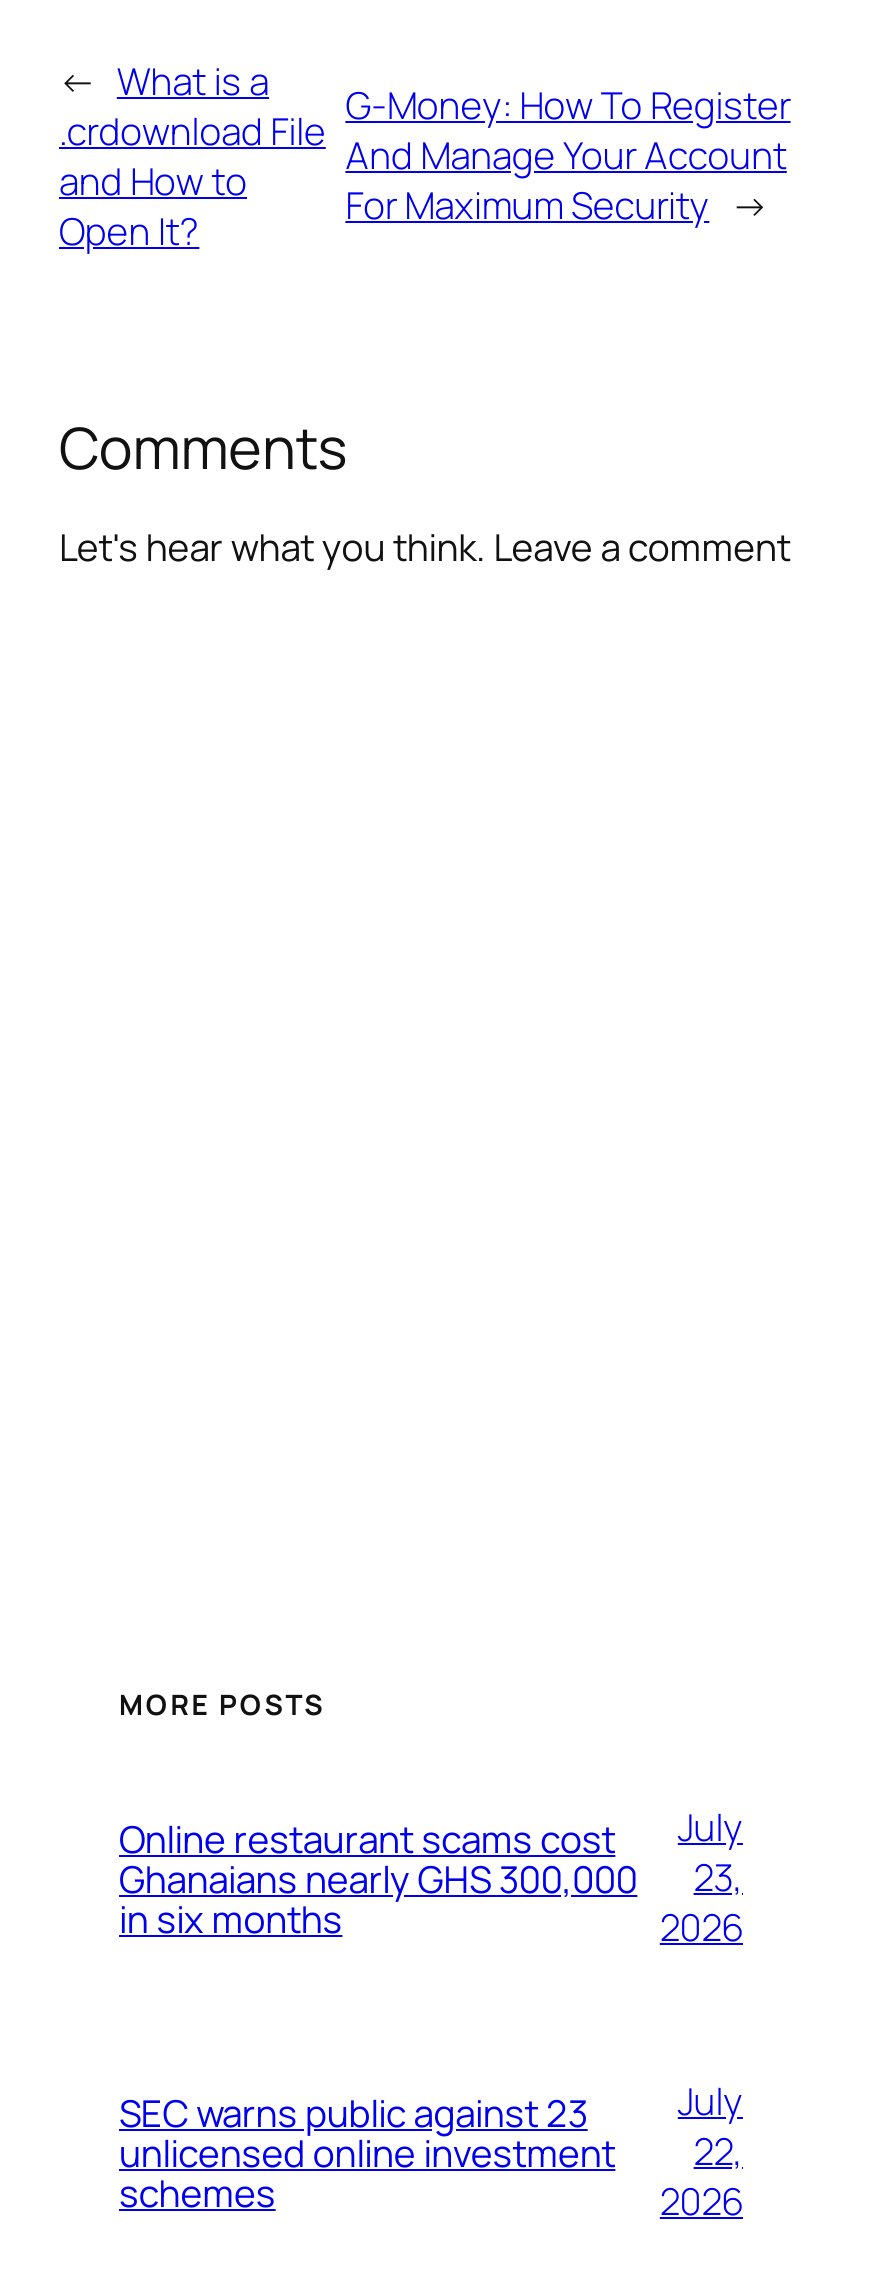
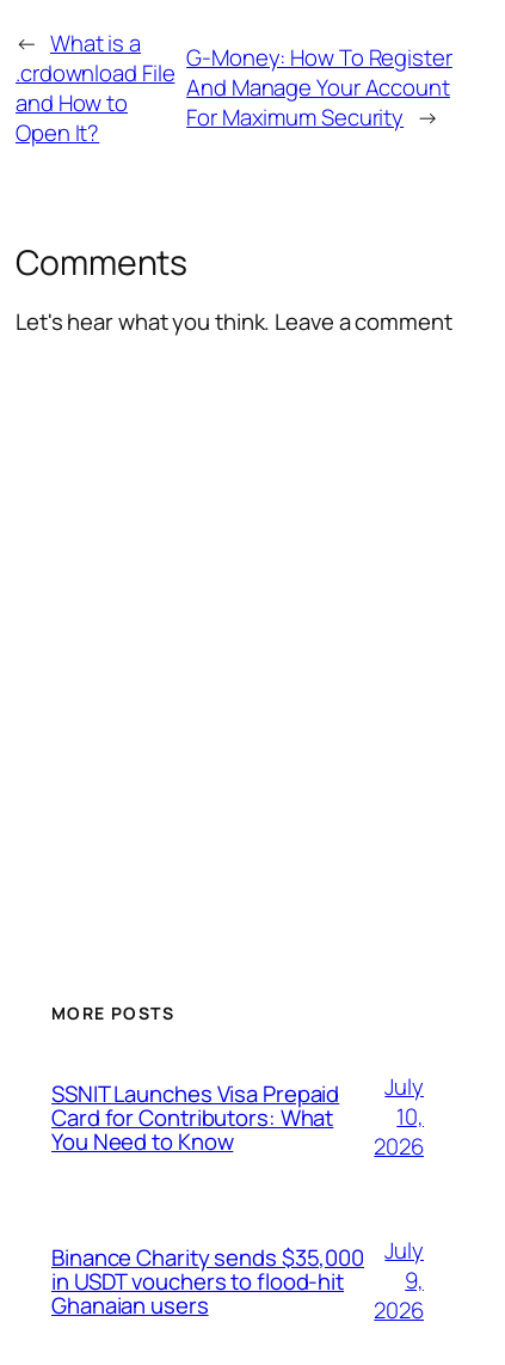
- Online restaurant scams cost
- Ghanaians nearly GHS 300,000
- in six months
+ SSNIT Launches Visa Prepaid
+ Card for Contributors: What
+ You Need to Know

- 23,
+ 10,

- SEC warns public against 23
- unlicensed online investment
- schemes
+ Binance Charity sends $35,000
+ in USDT vouchers to flood-hit
+ Ghanaian users

- 22,
+ 9,
